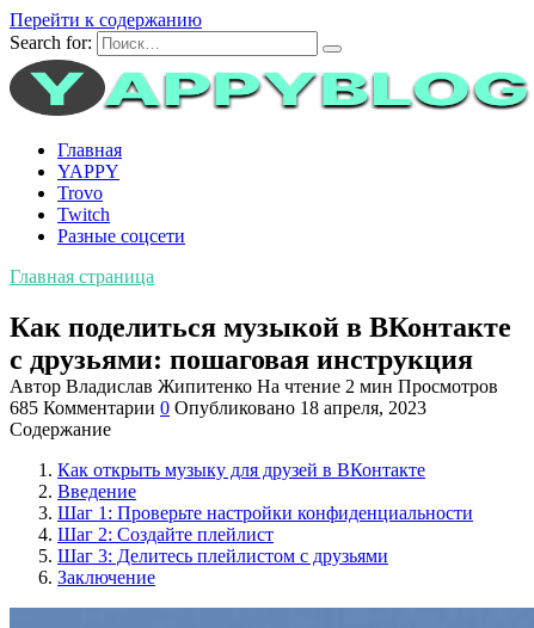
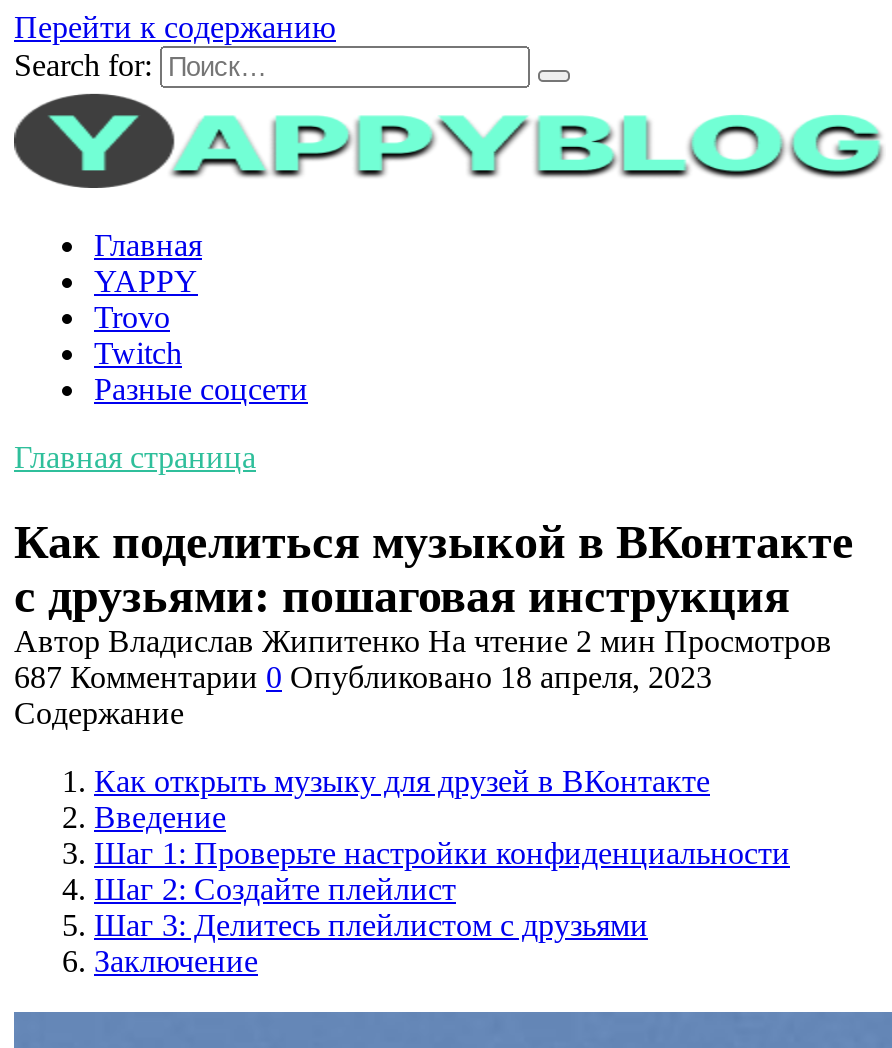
- 685 Комментарии 0 Опубликовано 18 апреля, 2023
+ 687 Комментарии 0 Опубликовано 18 апреля, 2023
